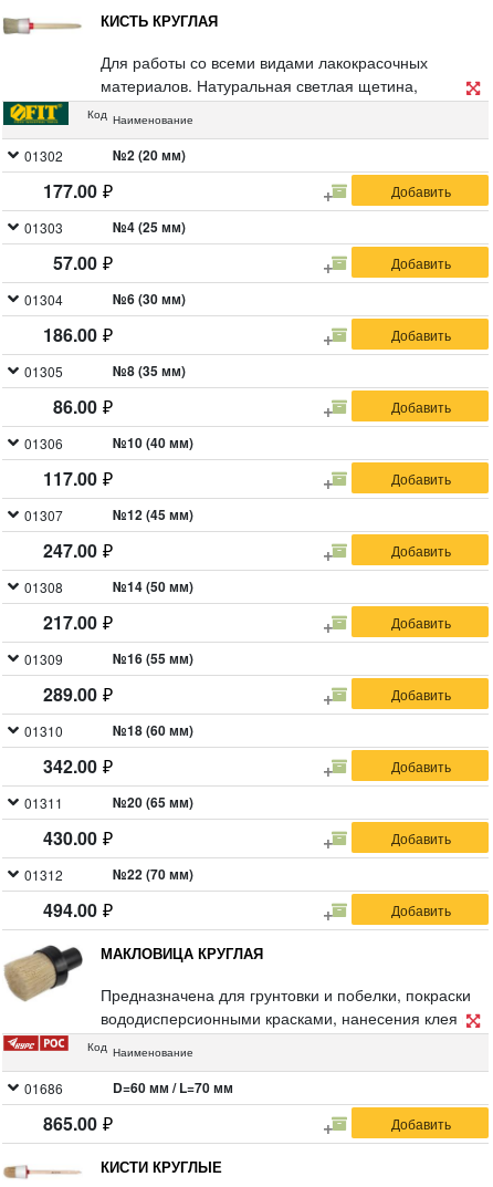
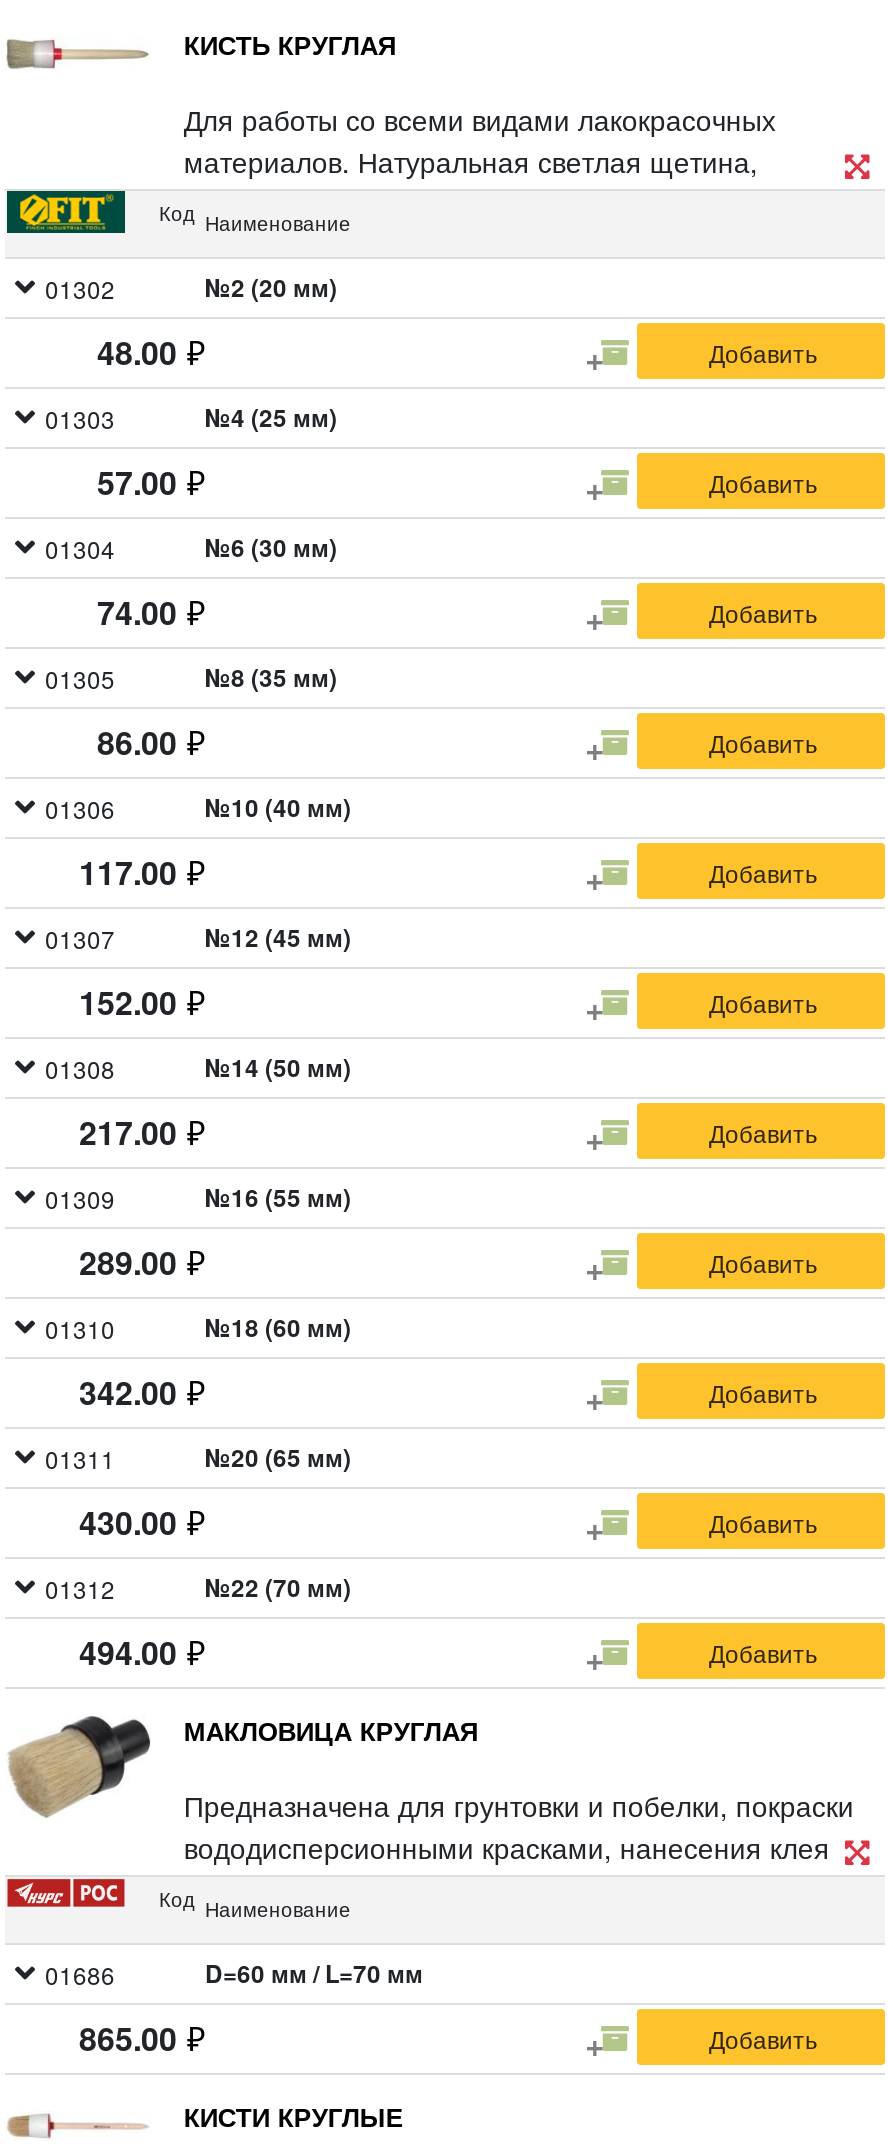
- 177.00
+ 48.00

- 186.00
+ 74.00

- 247.00
+ 152.00
